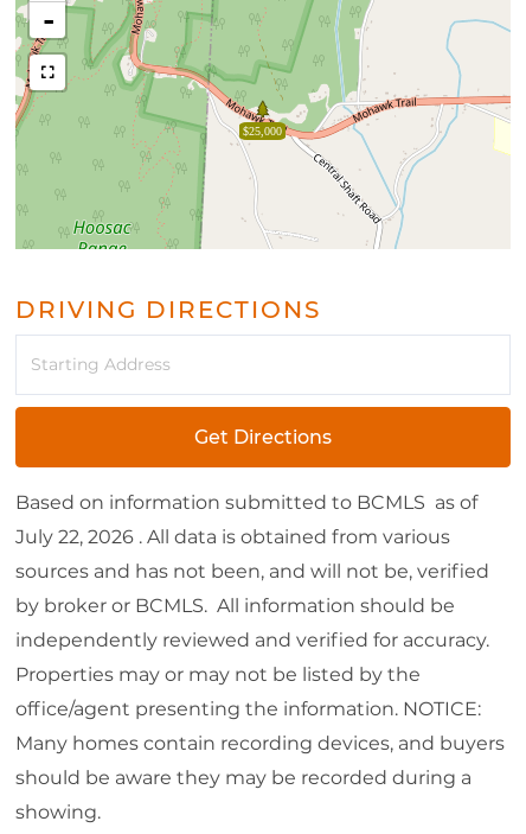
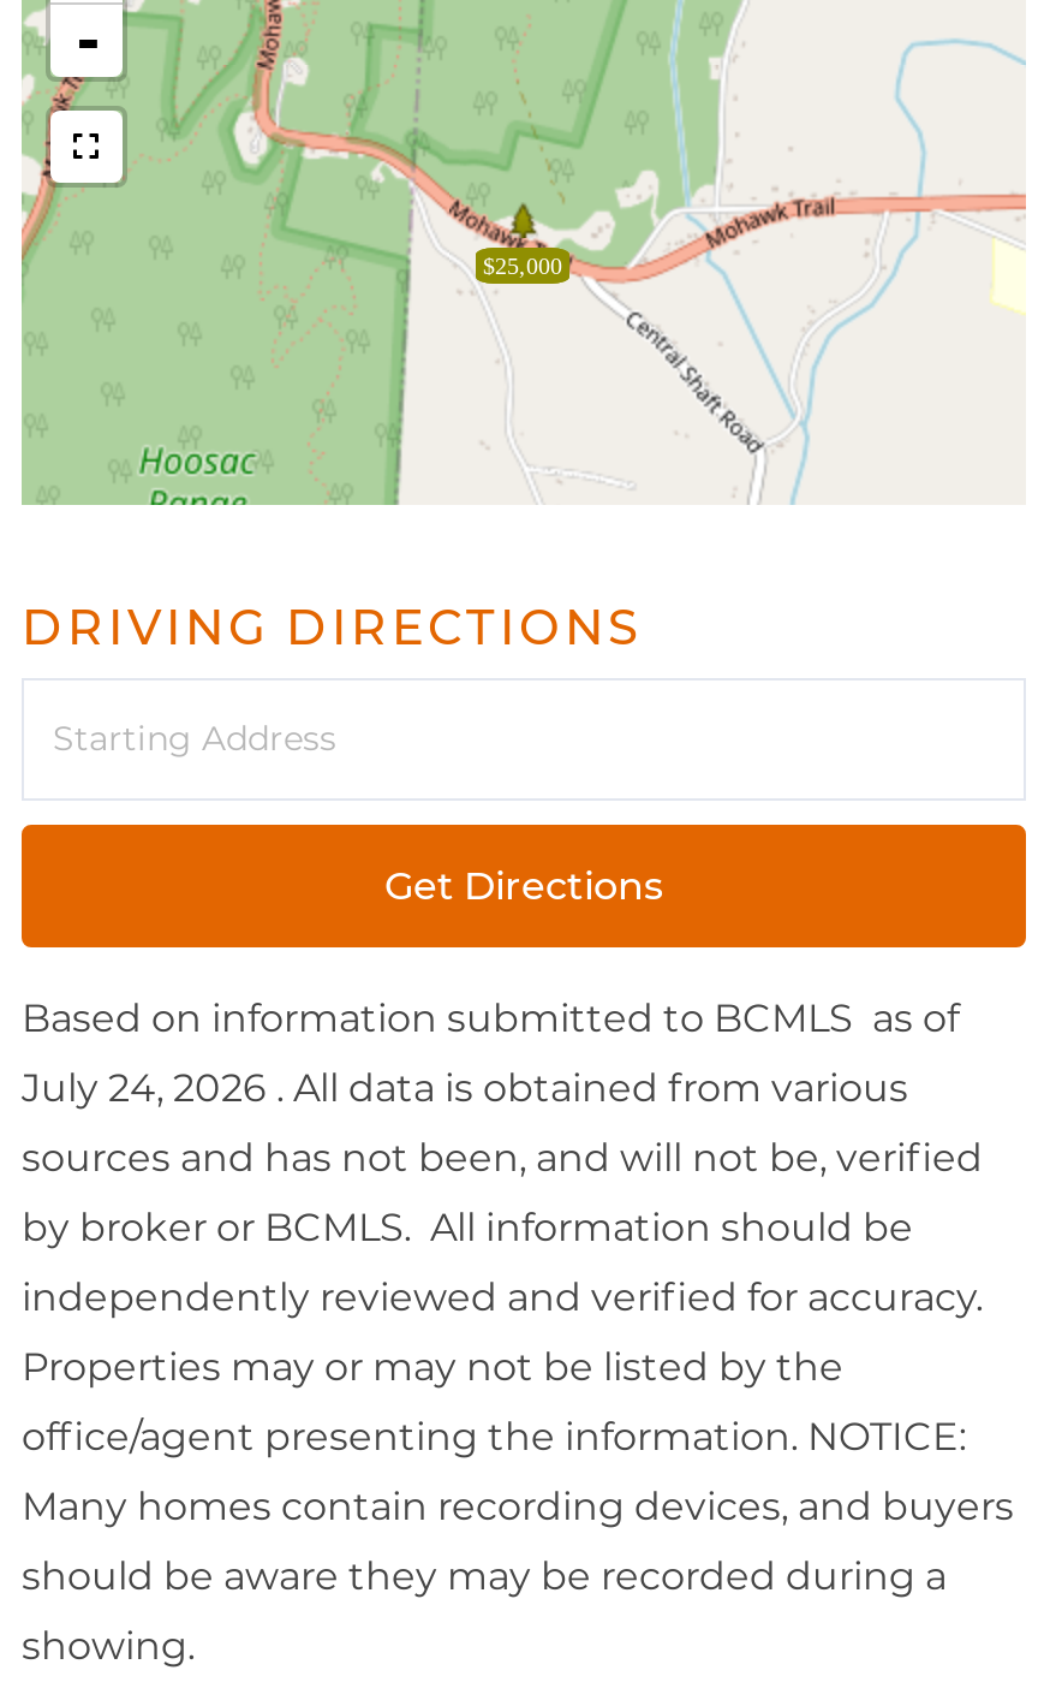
- July 22, 2026 . All data is obtained from various
+ July 24, 2026 . All data is obtained from various
